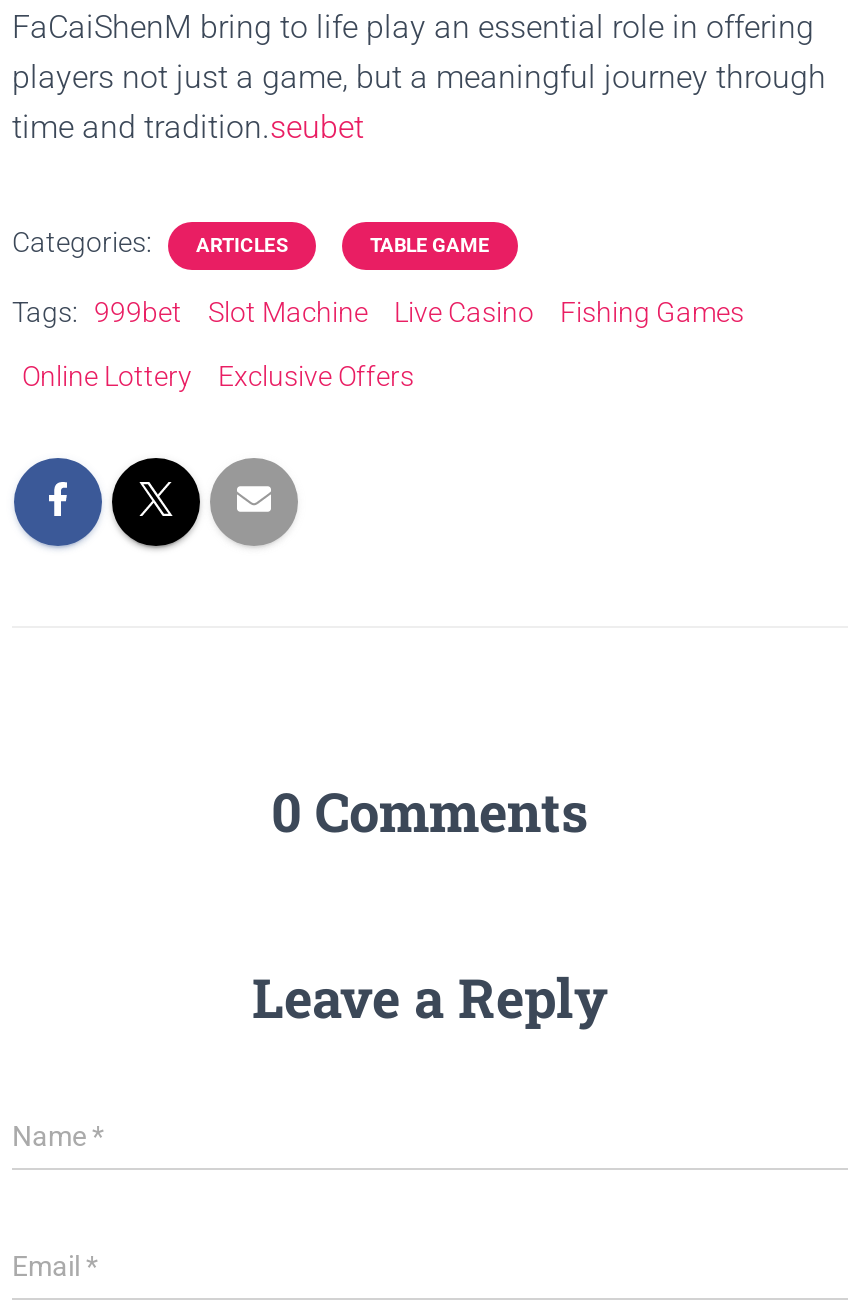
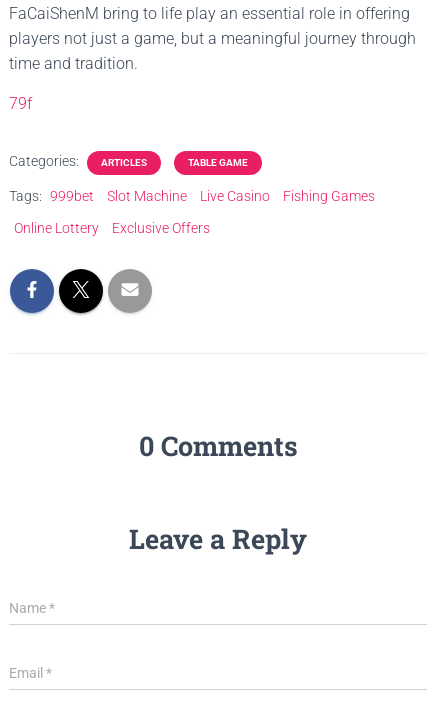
- time and tradition.seubet
+ time and tradition.
+ 79f
